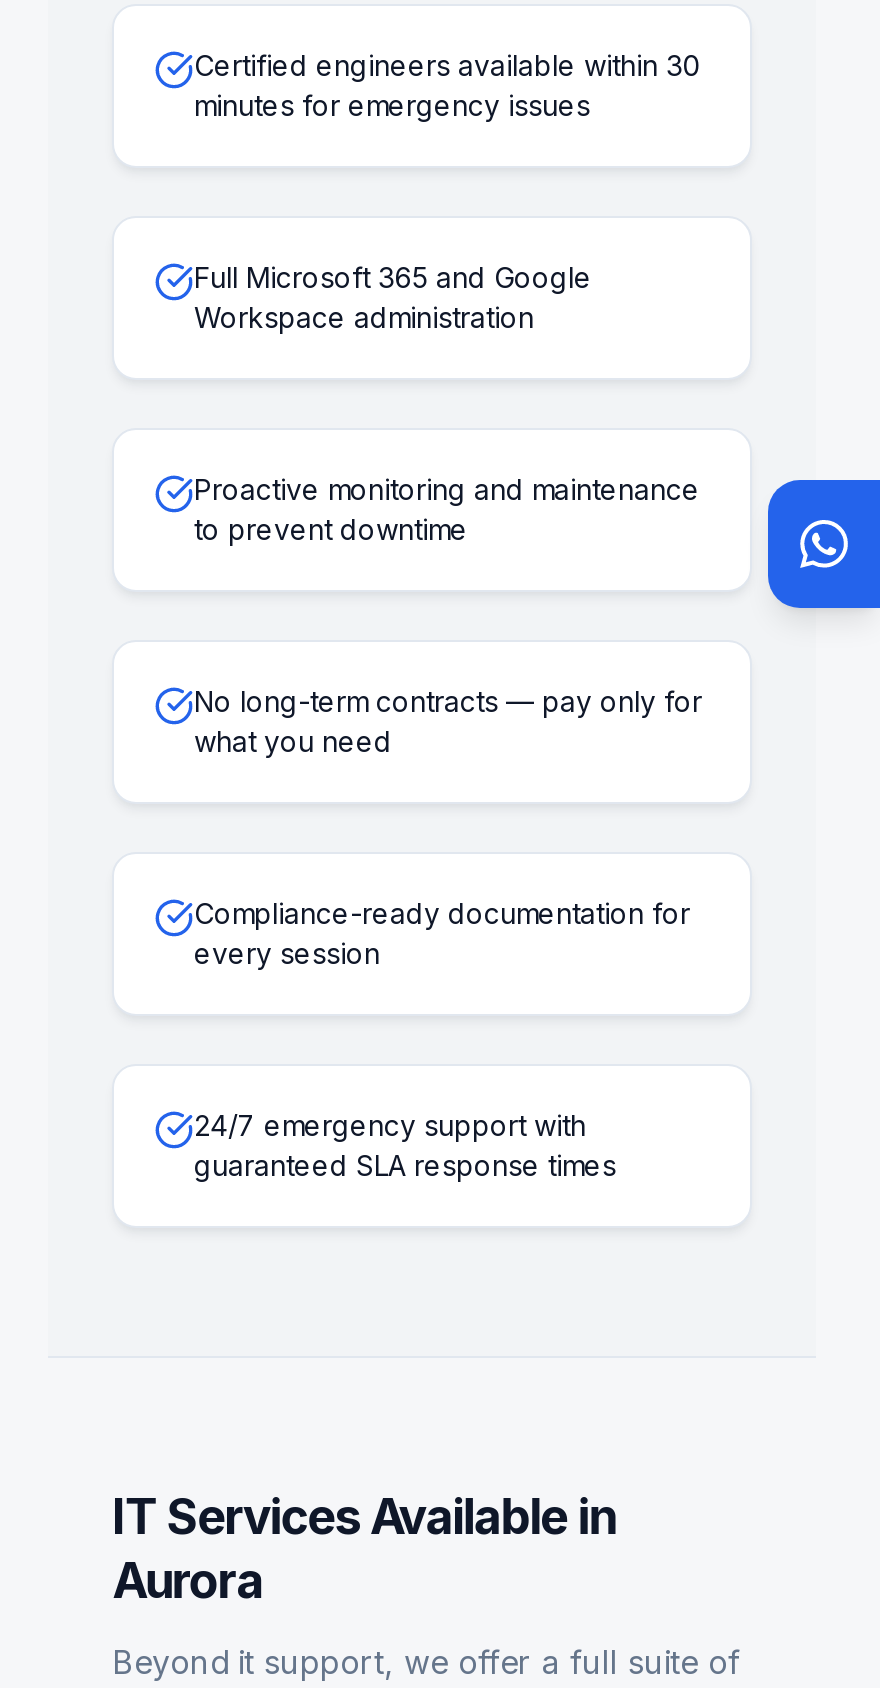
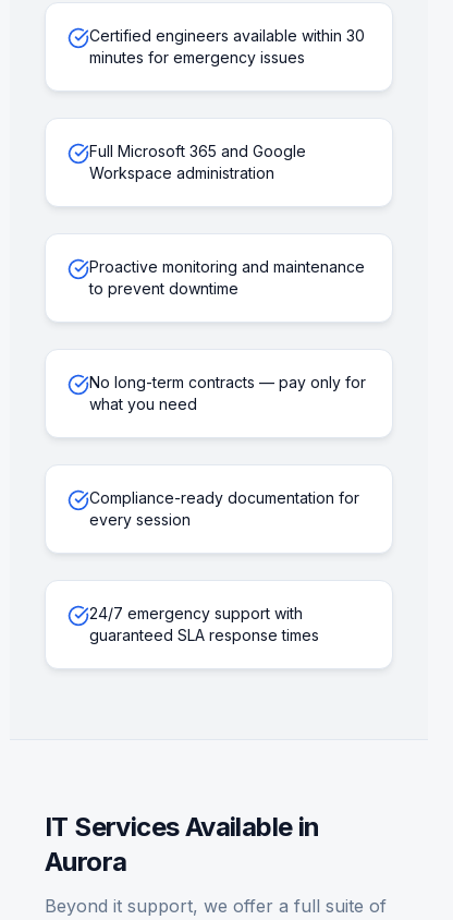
- [image]
